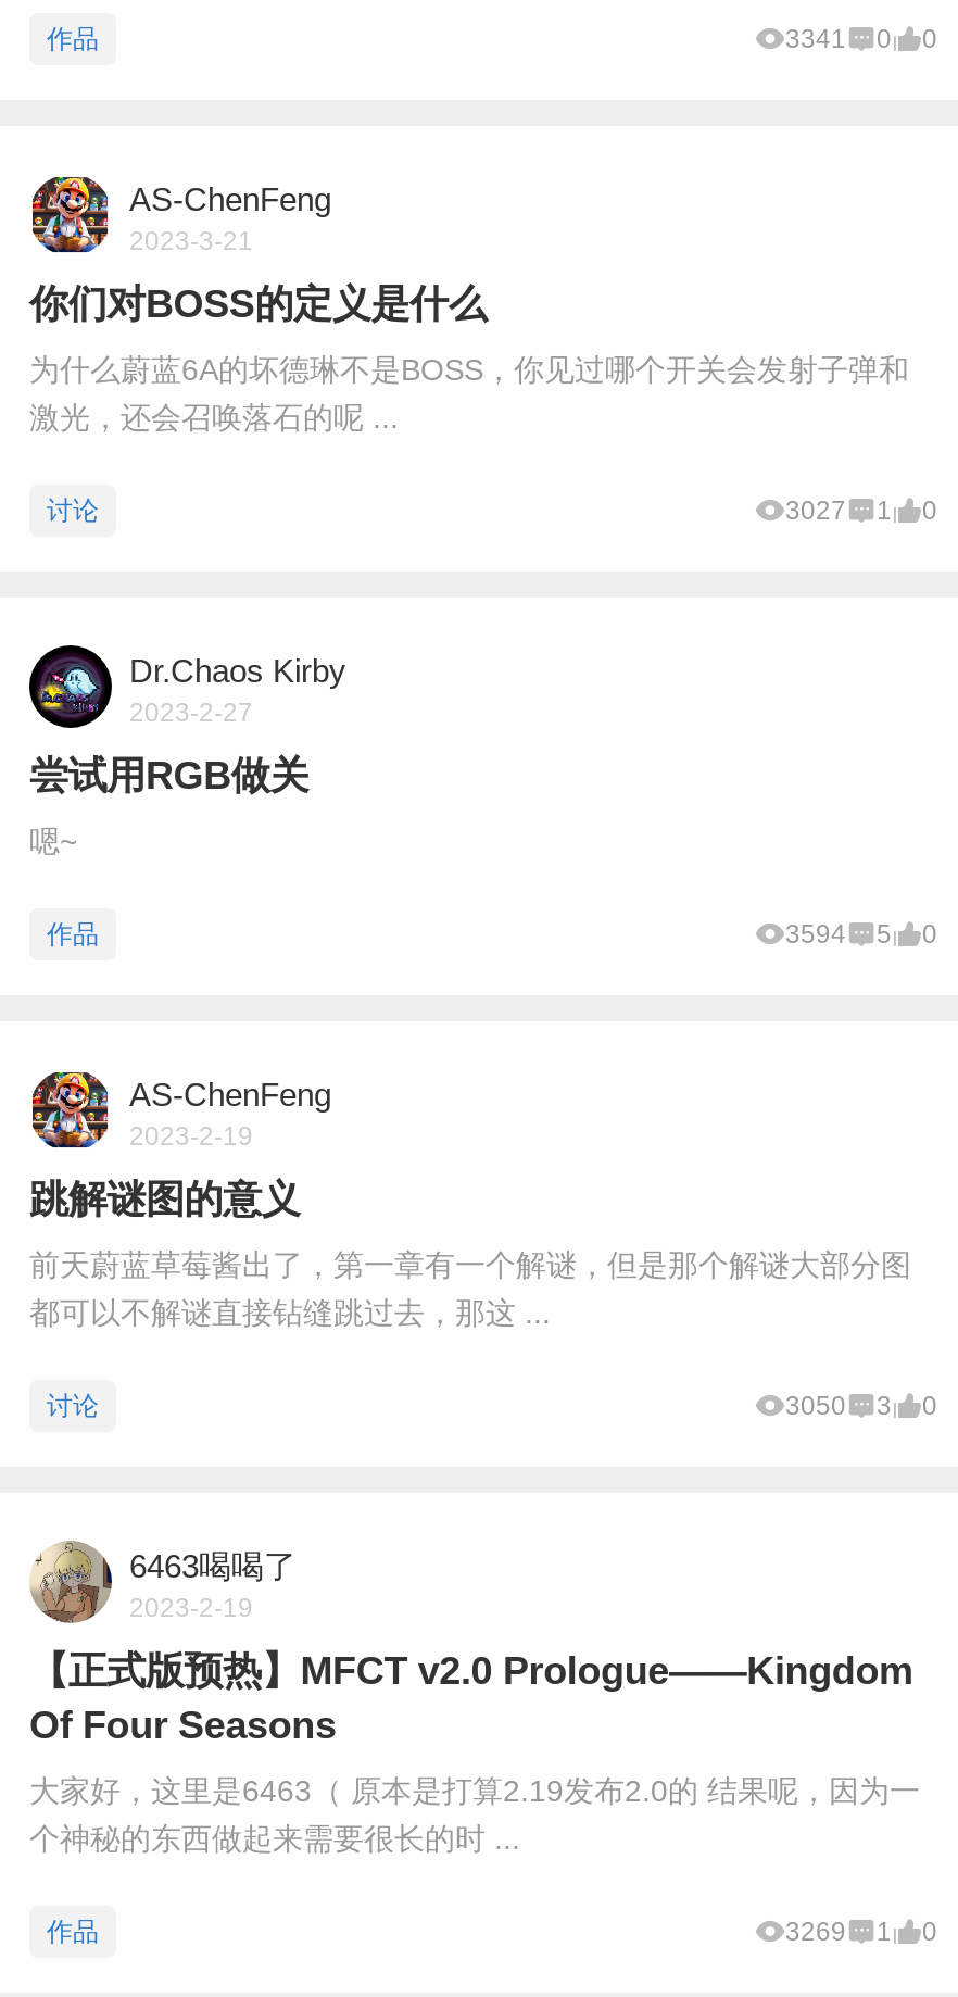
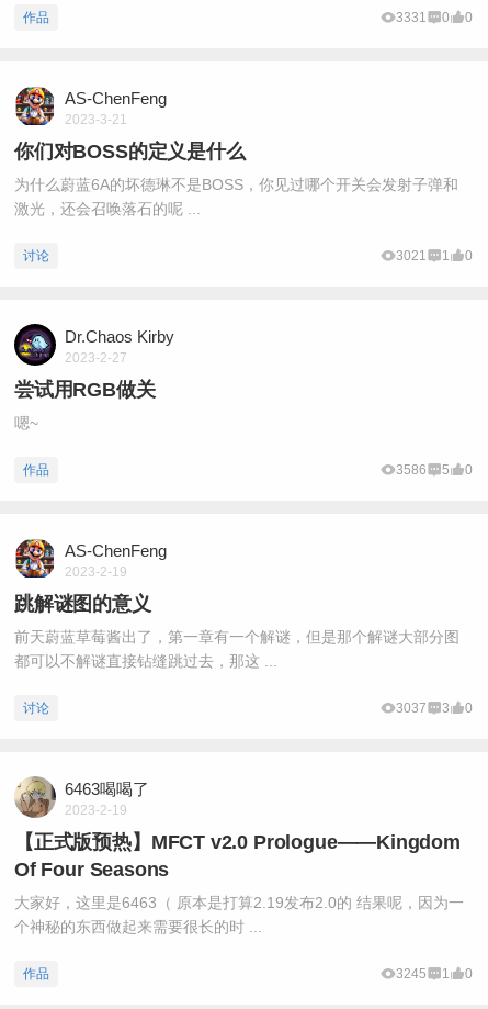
- 3341 0 0
+ 3331 0 0

- 3027 1 0
+ 3021 1 0

- 3594 5 0
+ 3586 5 0

- 3050 3 0
+ 3037 3 0

- 3269 1 0
+ 3245 1 0
